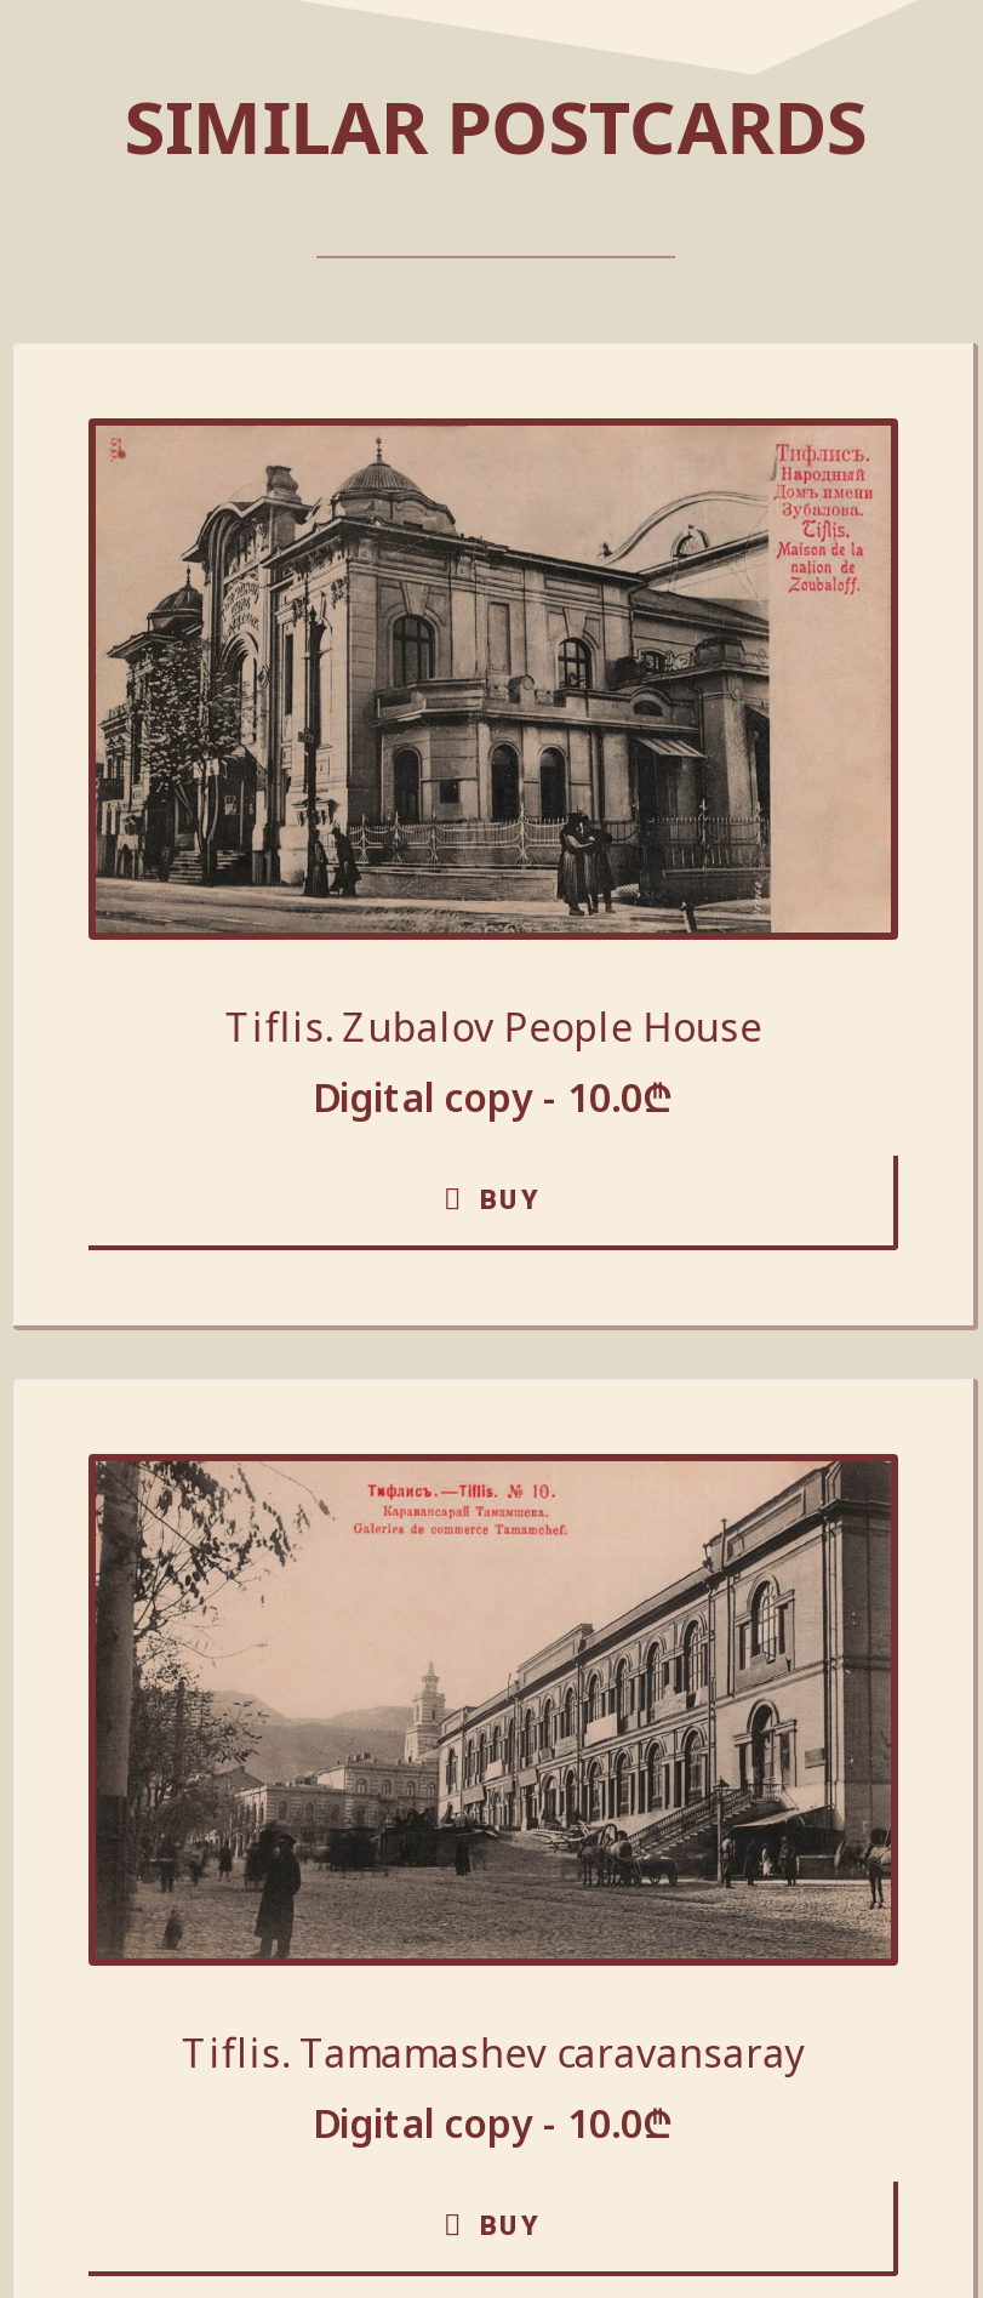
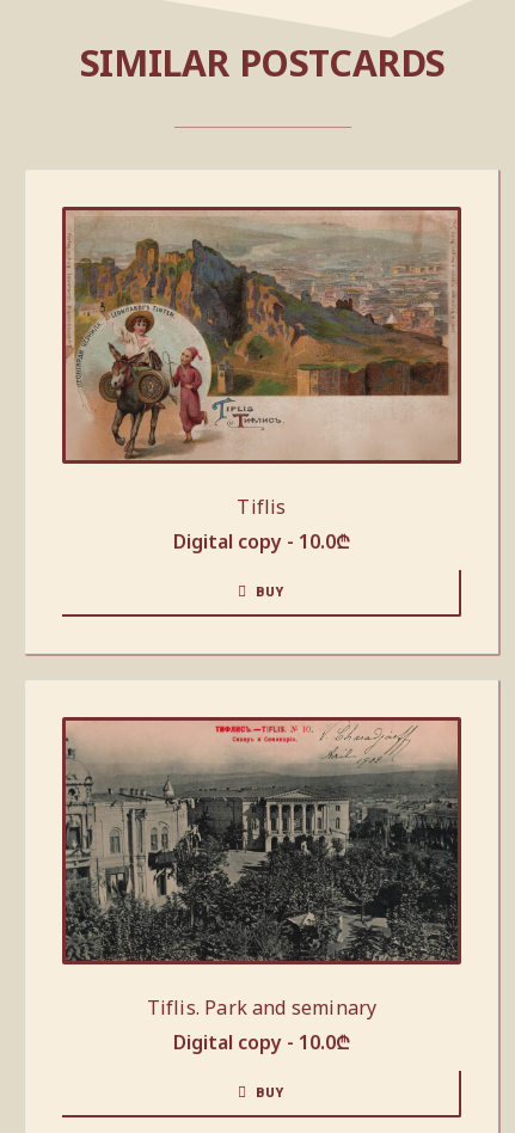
- [image]
- Tiflis. Zubalov People House
+ [image]
+ Tiflis

- [image]
- Tiflis. Tamamashev caravansaray
+ [image]
+ Tiflis. Park and seminary
